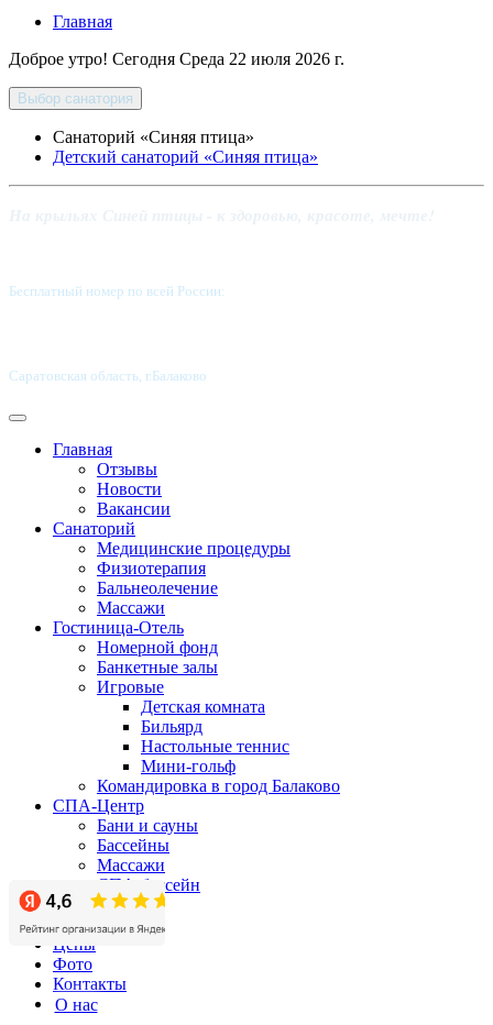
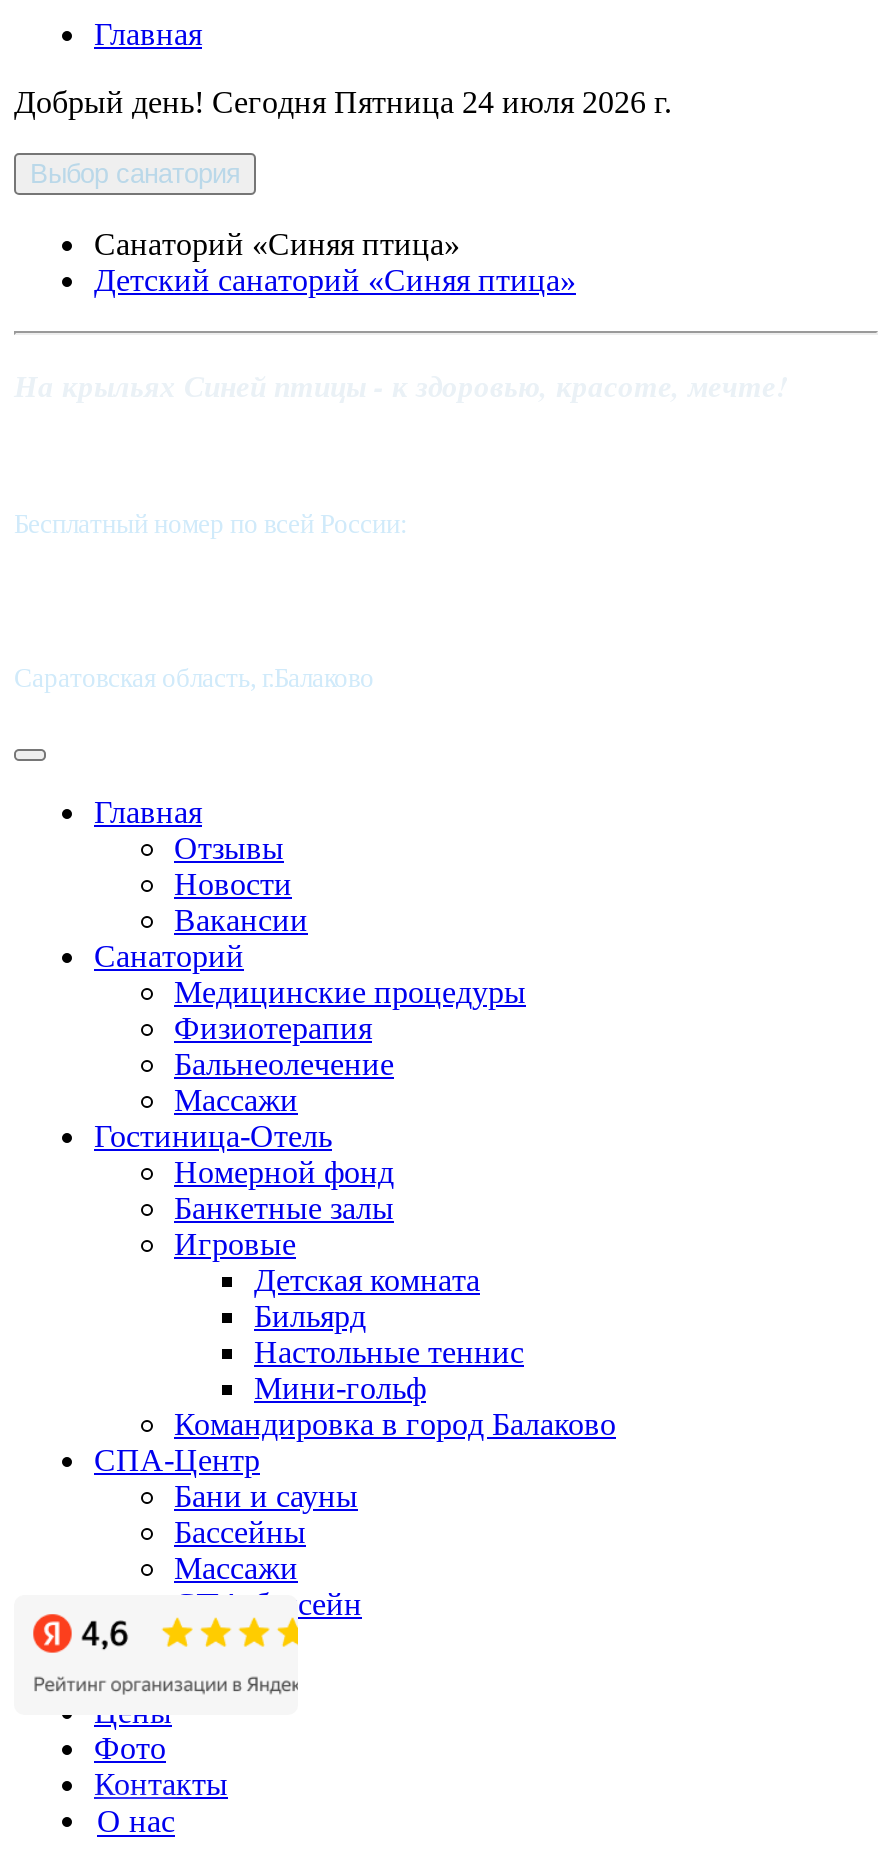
- Доброе утро! Сегодня Среда 22 июля 2026 г.
+ Добрый день! Сегодня Пятница 24 июля 2026 г.
